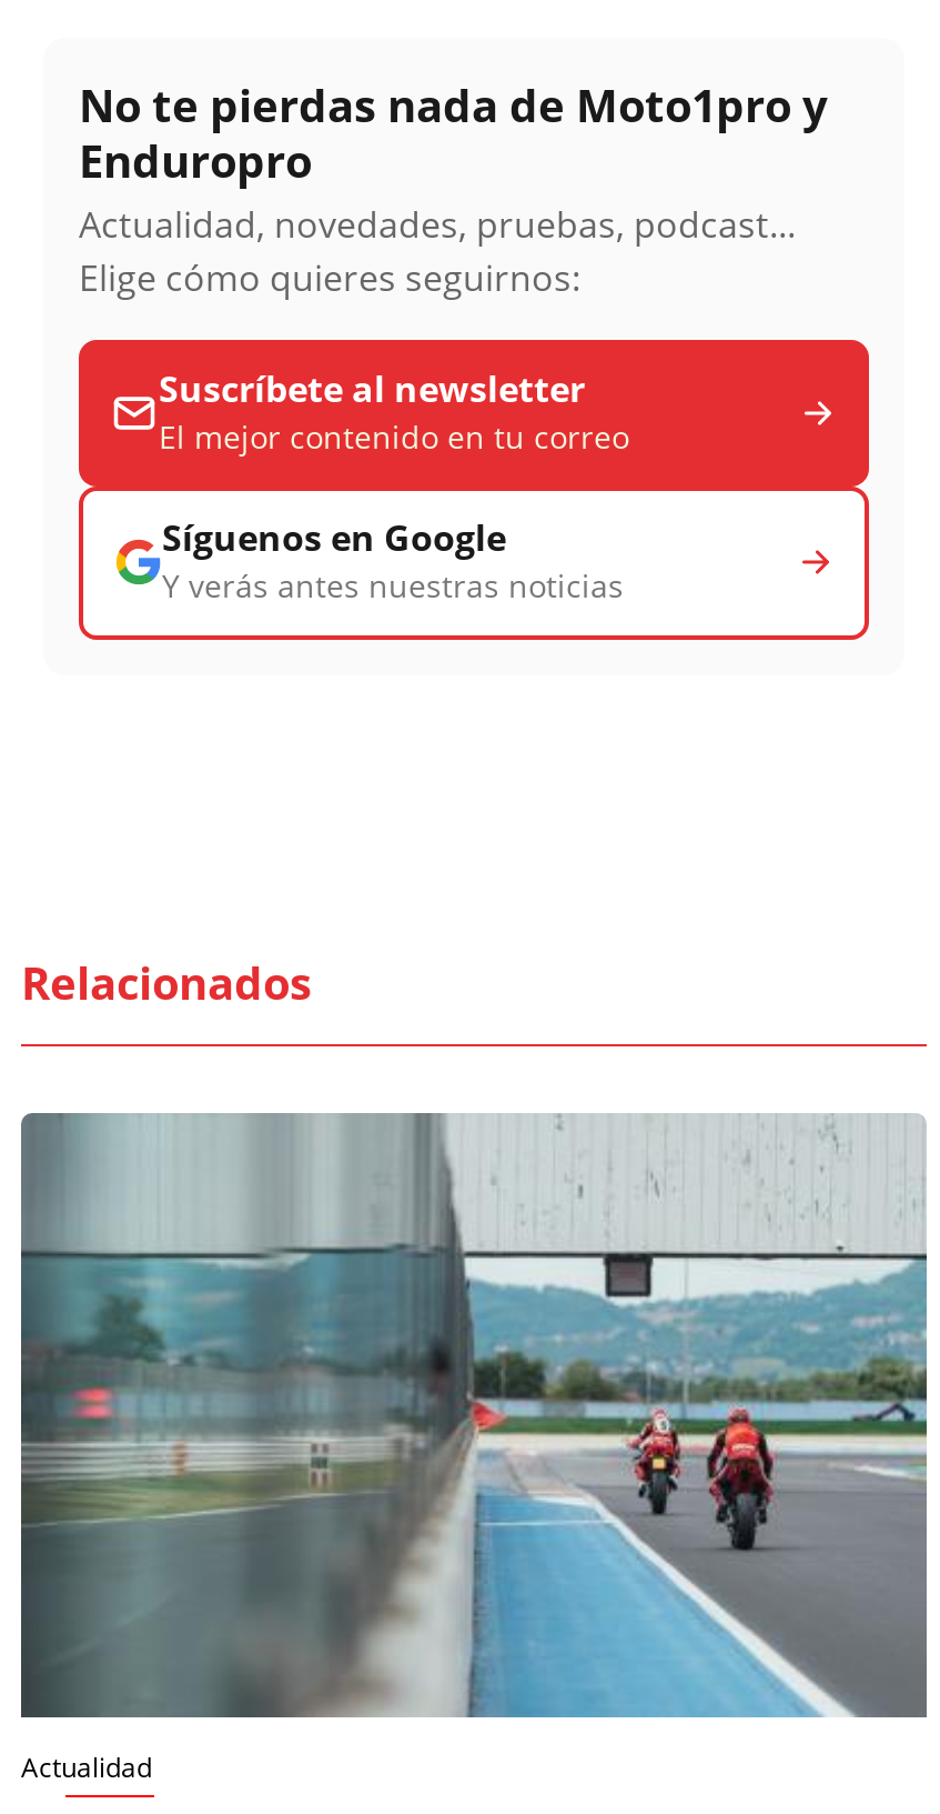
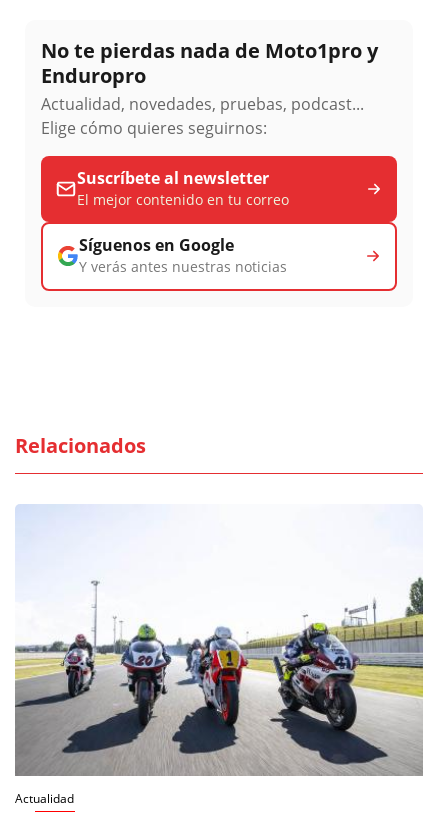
- [image]
+ [image]
